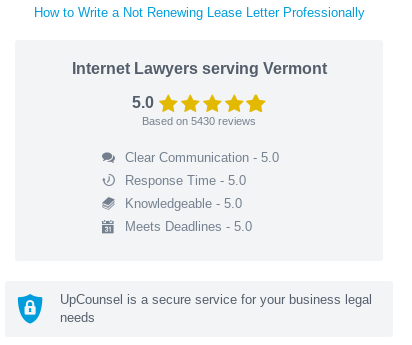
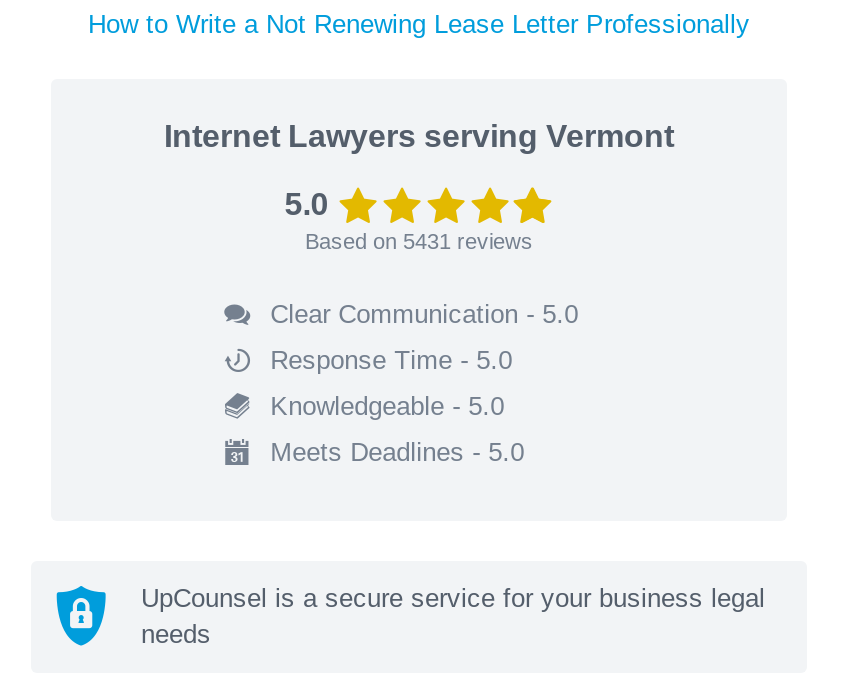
- Based on 5430 reviews
+ Based on 5431 reviews
